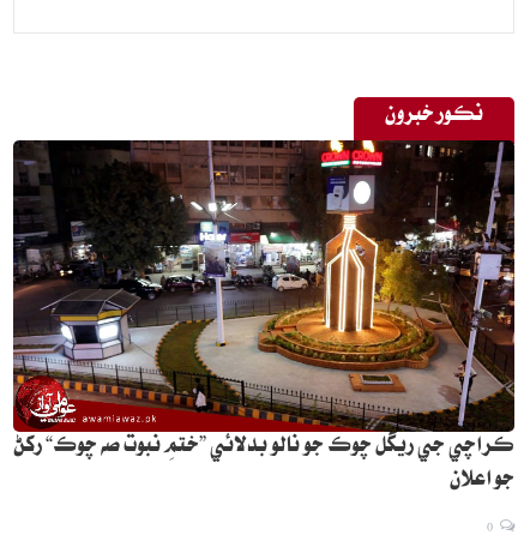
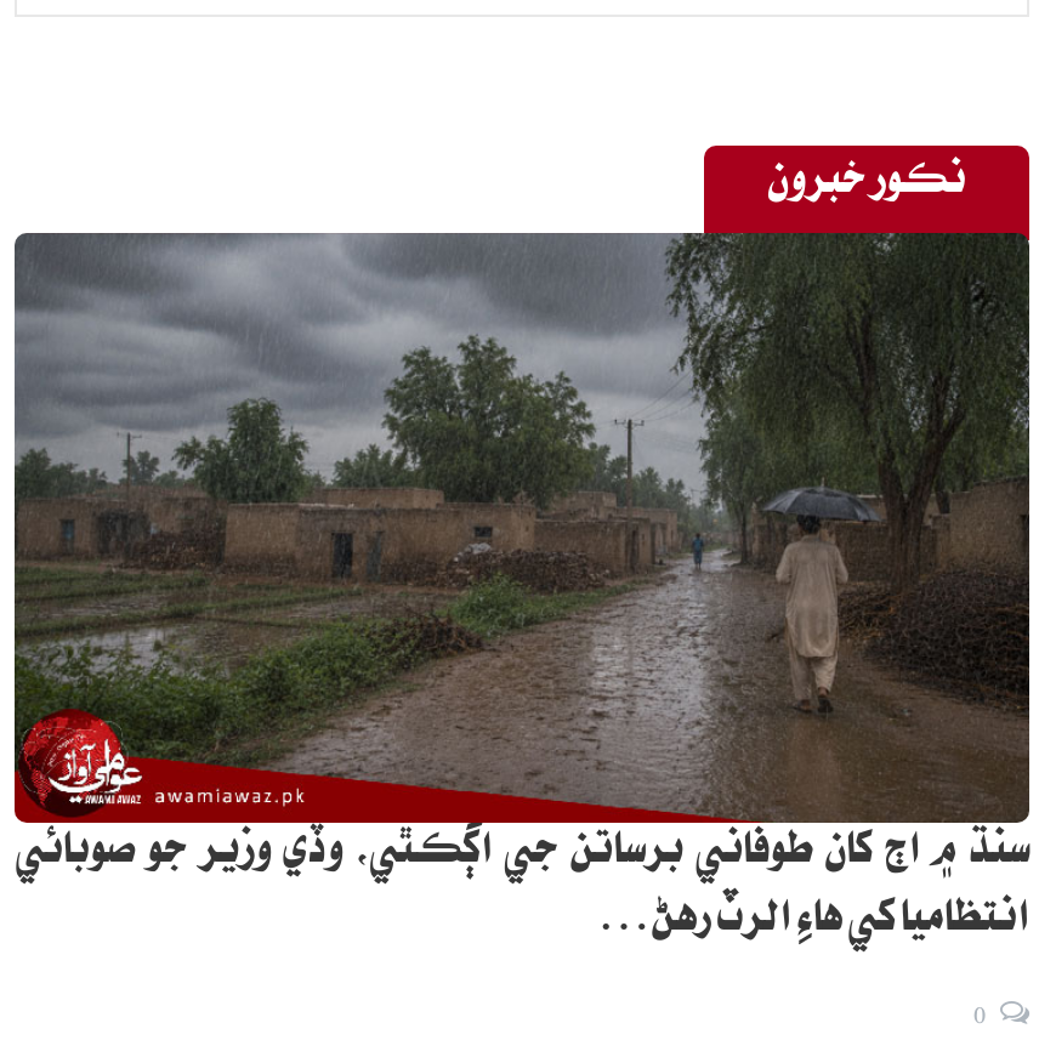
- [image]
- ڪراچي جي ريگل چوڪ جو نالو بدلائي ”ختمِ نبوت صه چوڪ“ رکڻ
- جو اعلان
+ [image]
+ سنڌ ۾ اڄ کان طوفاني برساتن جي اڳڪٿي، وڏي وزير جو صوبائي
+ انتظاميا کي هاءِ الرٽ رهڻ…
